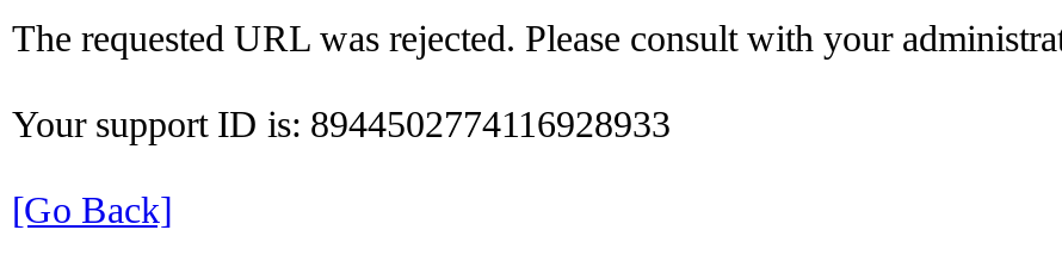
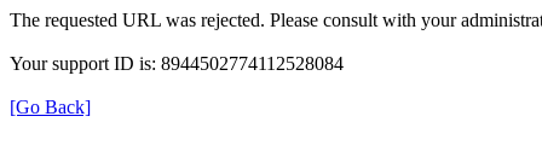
- Your support ID is: 8944502774116928933
+ Your support ID is: 8944502774112528084
